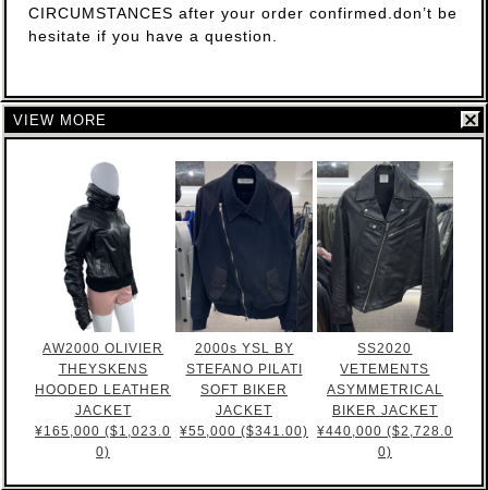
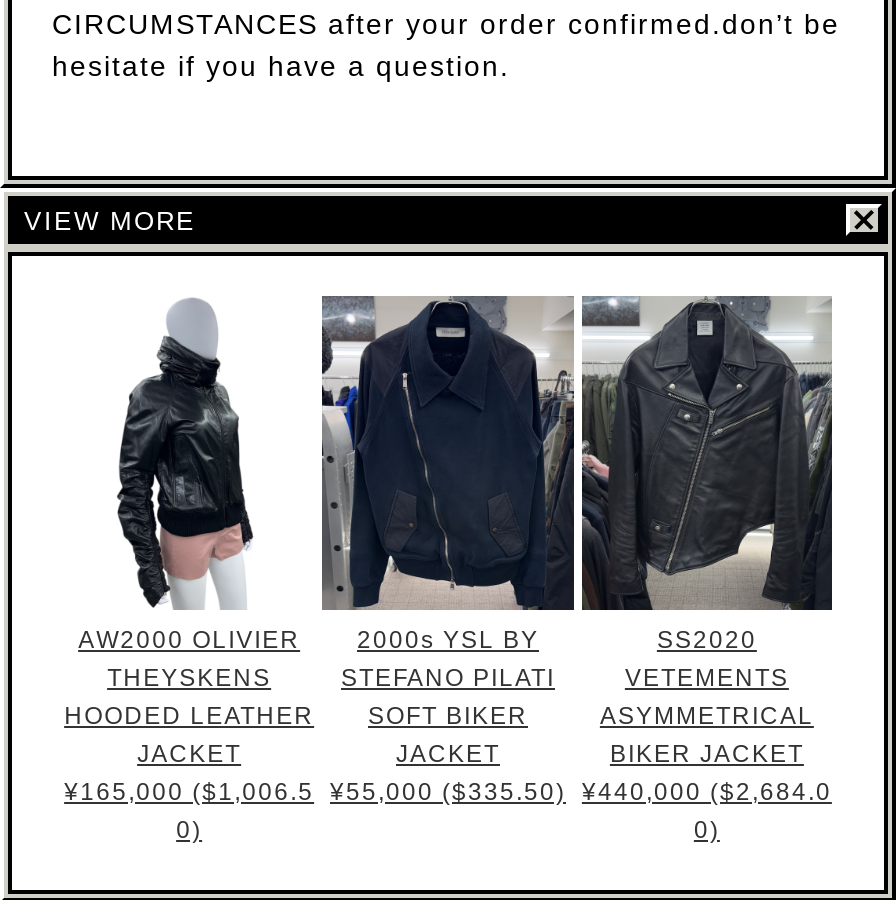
- ¥165,000 ($1,023.0
+ ¥165,000 ($1,006.5

- ¥55,000 ($341.00)
+ ¥55,000 ($335.50)

- ¥440,000 ($2,728.0
+ ¥440,000 ($2,684.0
